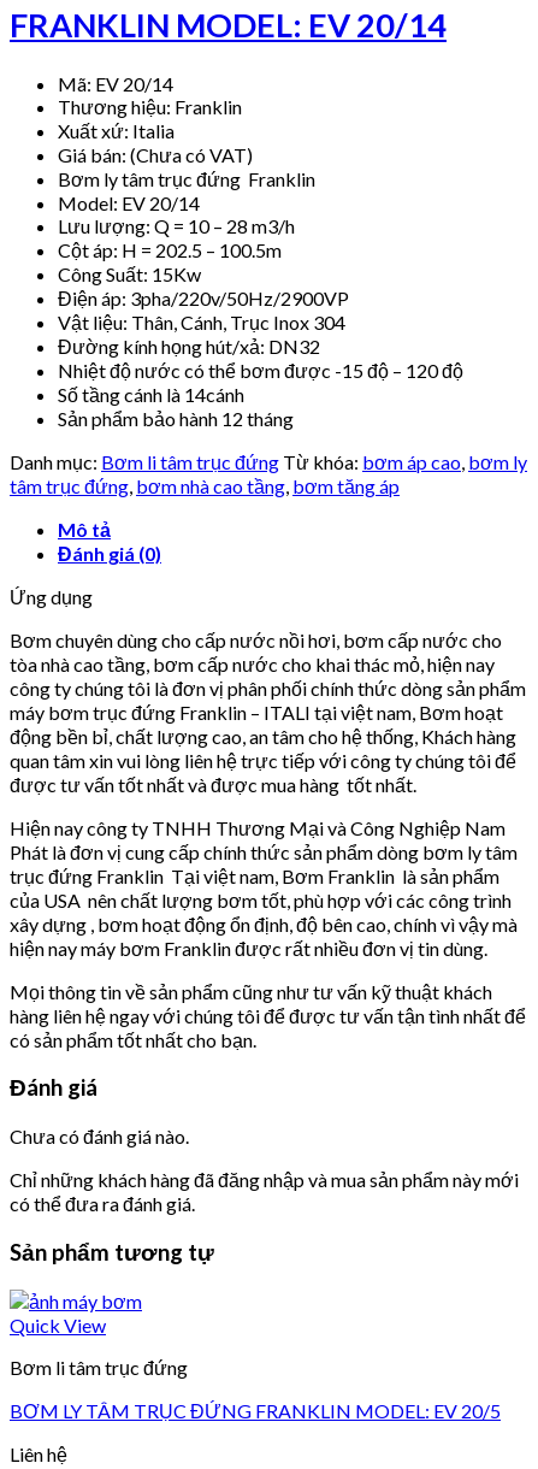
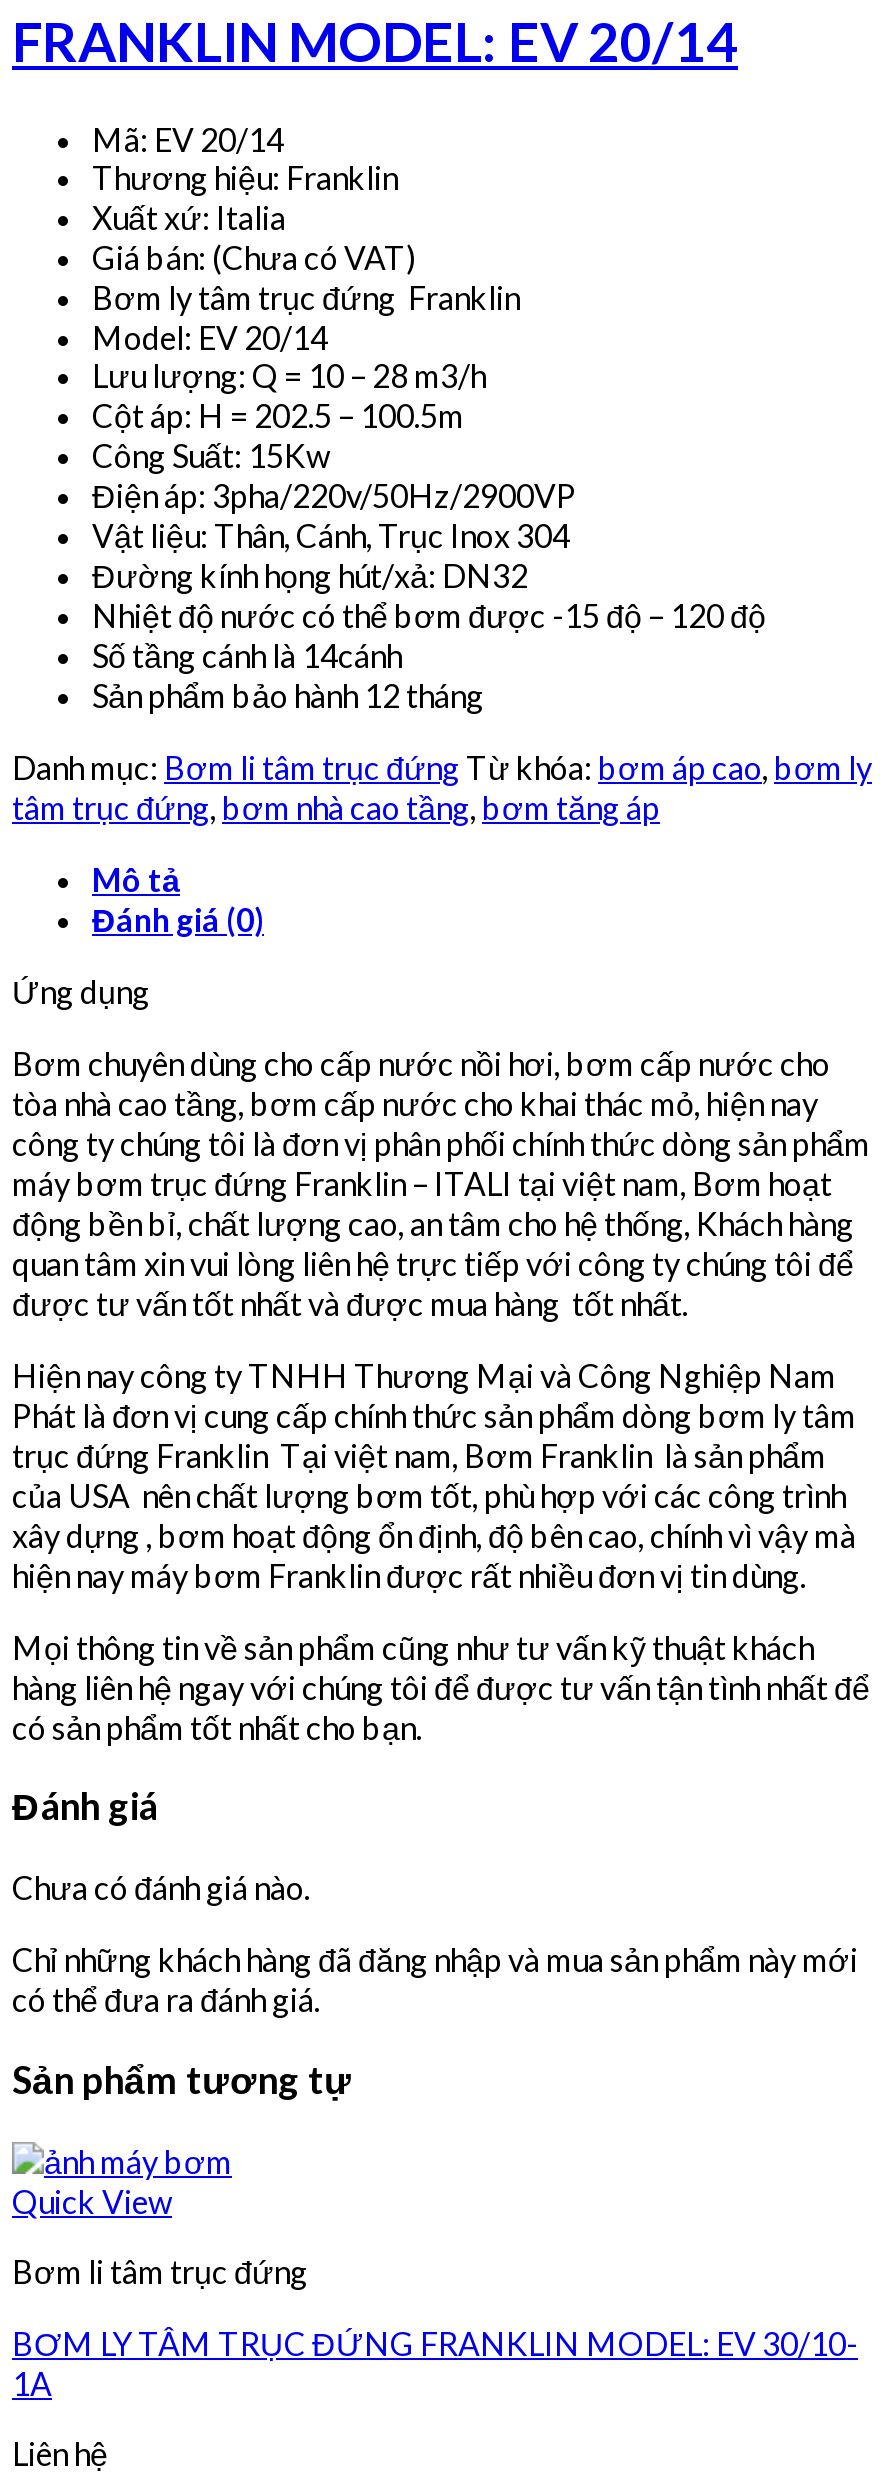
- BƠM LY TÂM TRỤC ĐỨNG FRANKLIN MODEL: EV 20/5
+ BƠM LY TÂM TRỤC ĐỨNG FRANKLIN MODEL: EV 30/10-
+ 1A
